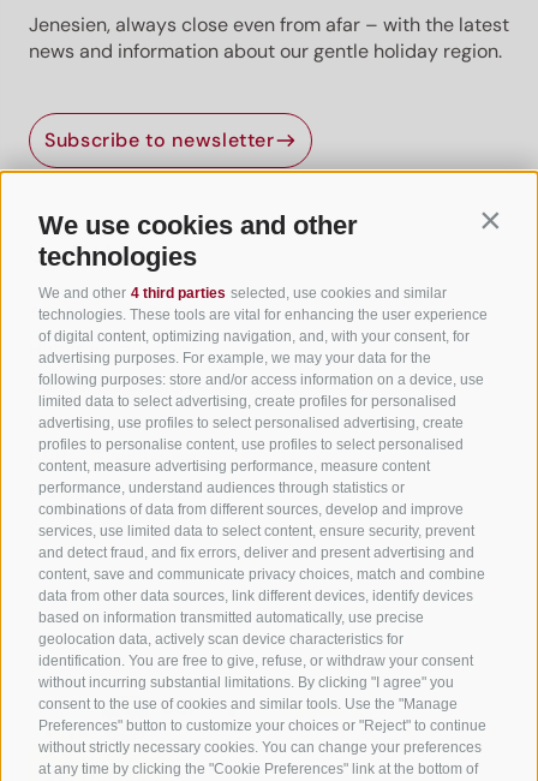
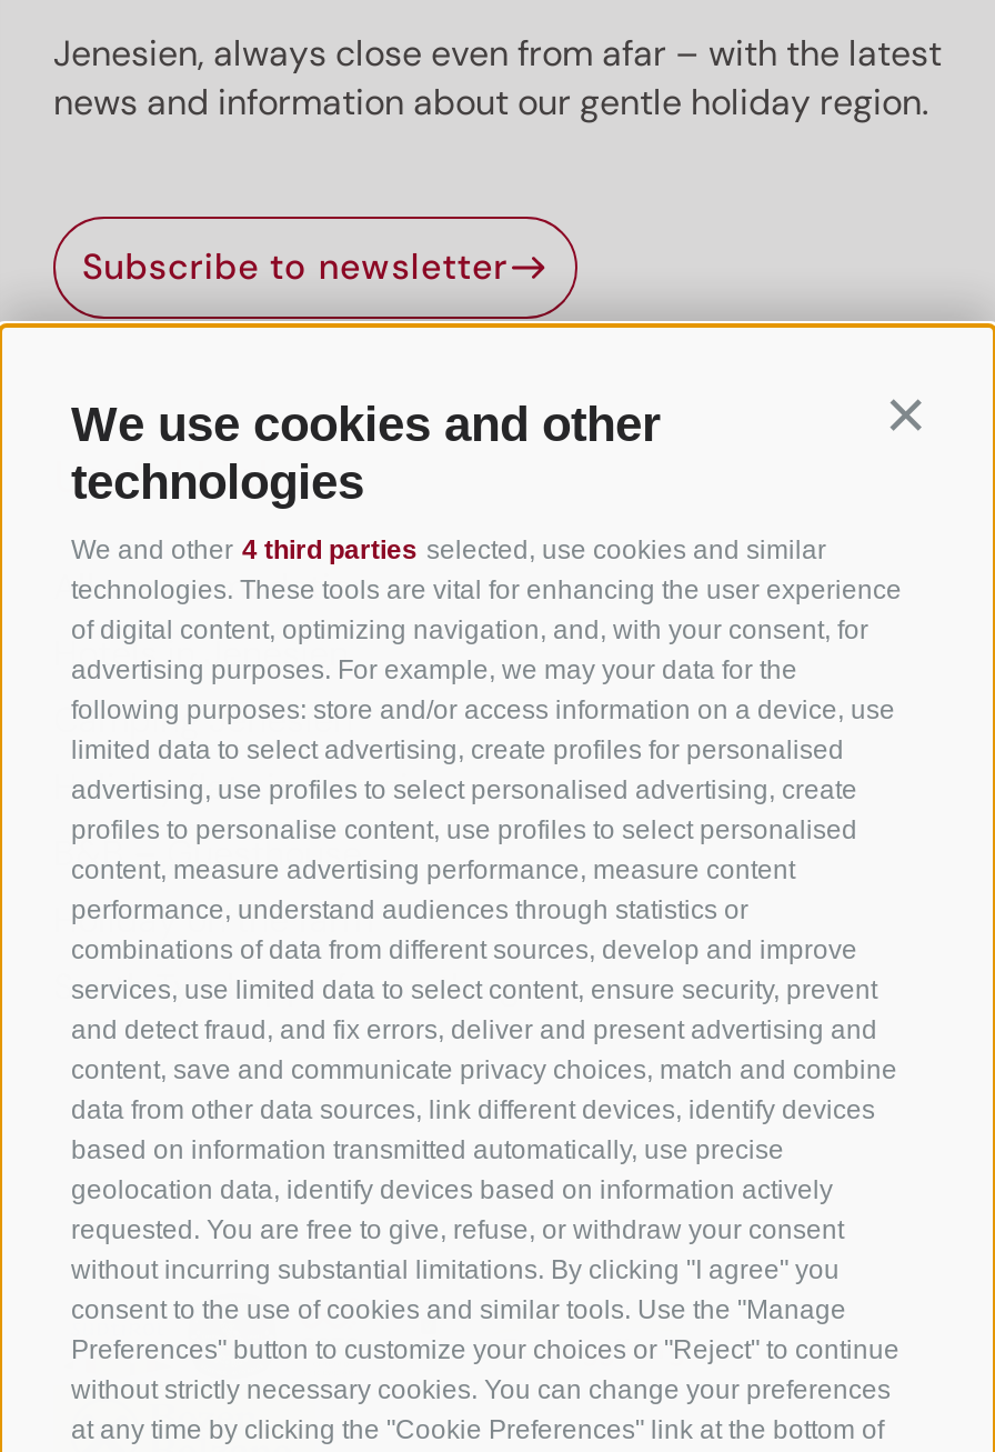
- geolocation data, actively scan device characteristics for
- identification. You are free to give, refuse, or withdraw your consent
+ geolocation data, identify devices based on information actively
+ requested. You are free to give, refuse, or withdraw your consent
